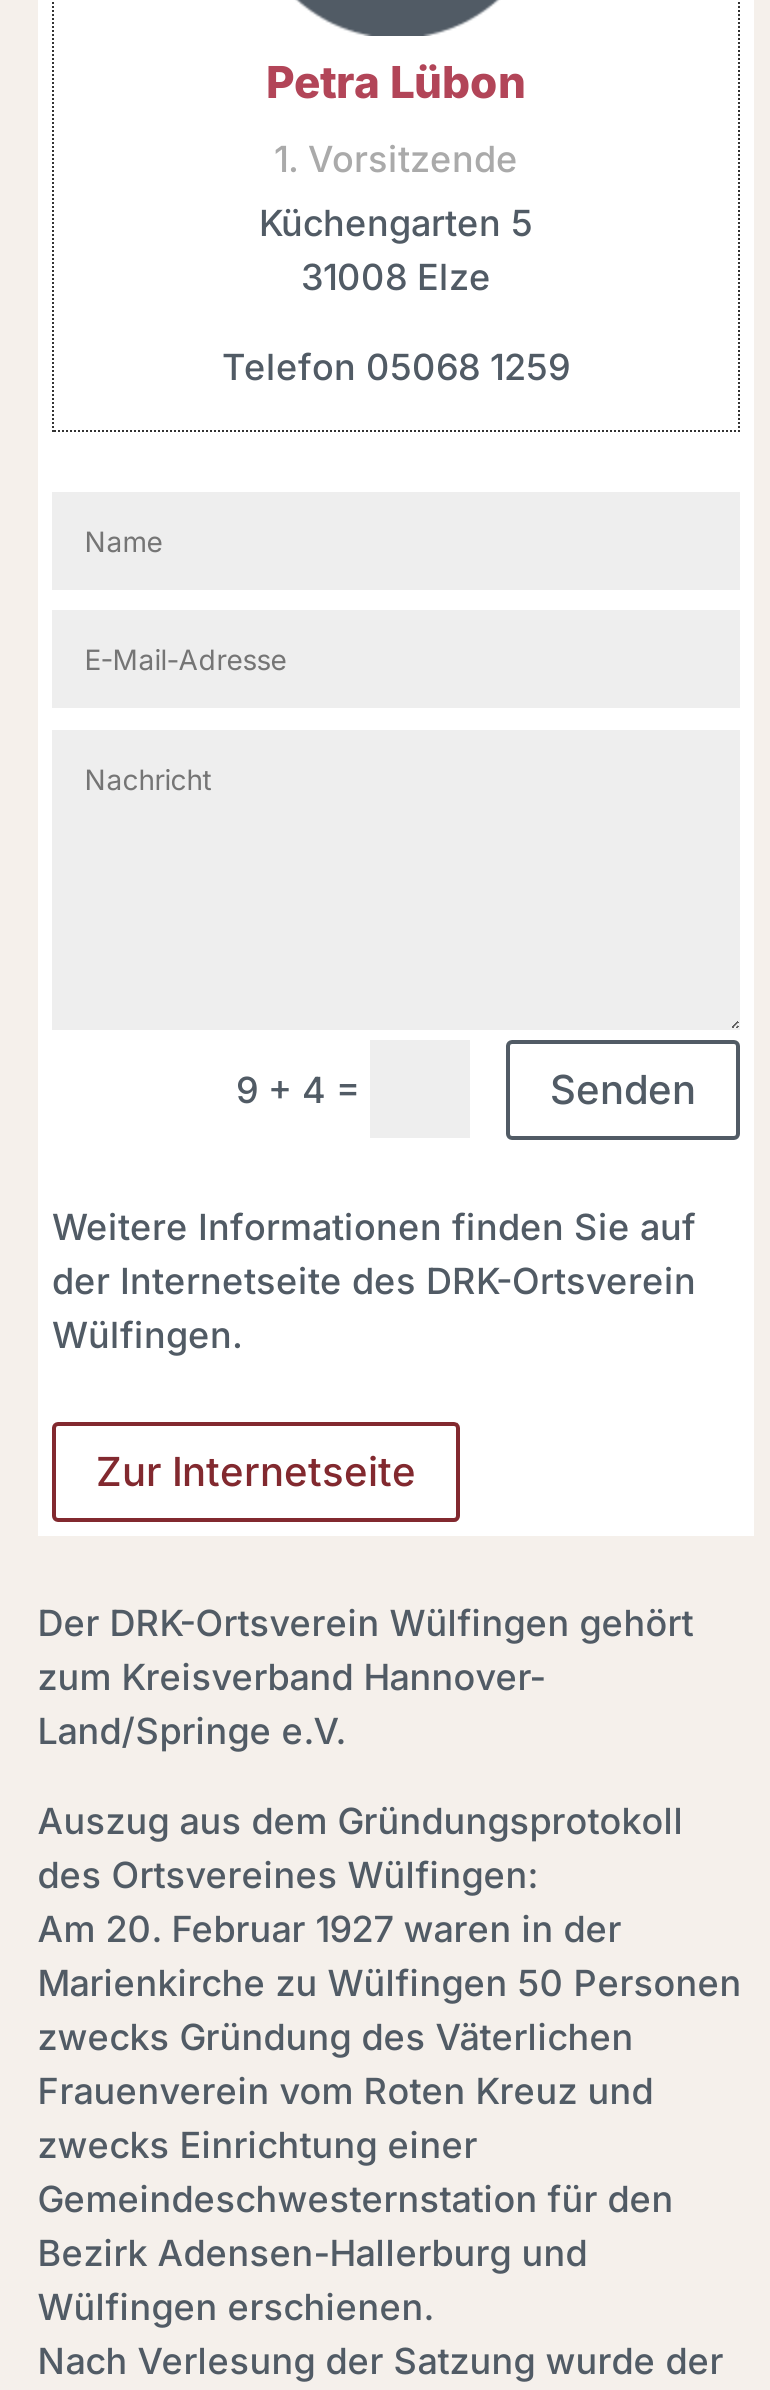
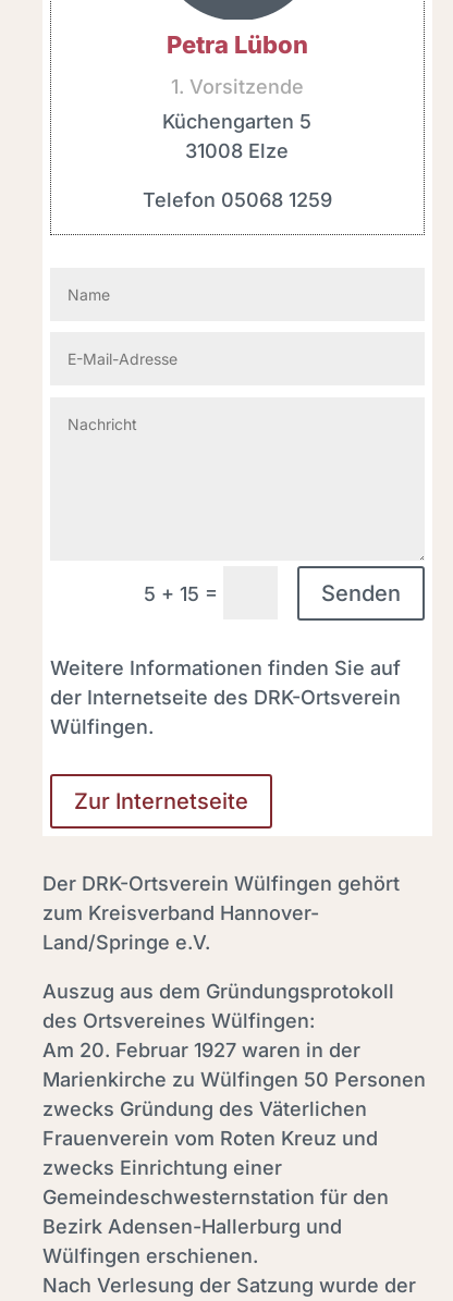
- 9 + 4 =
+ 5 + 15 =
